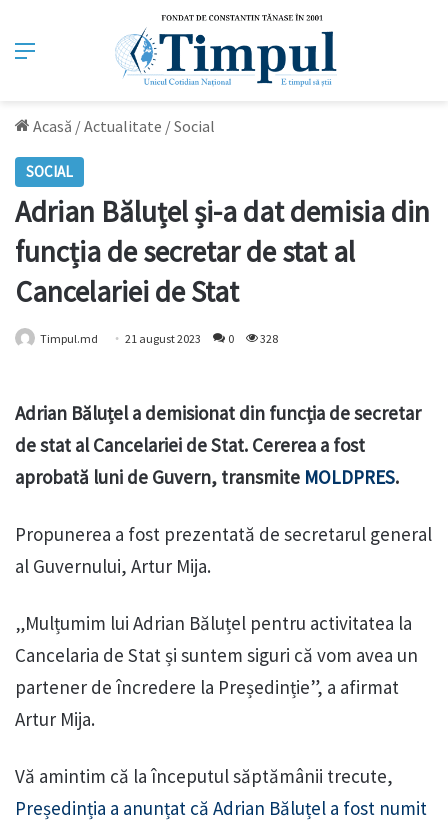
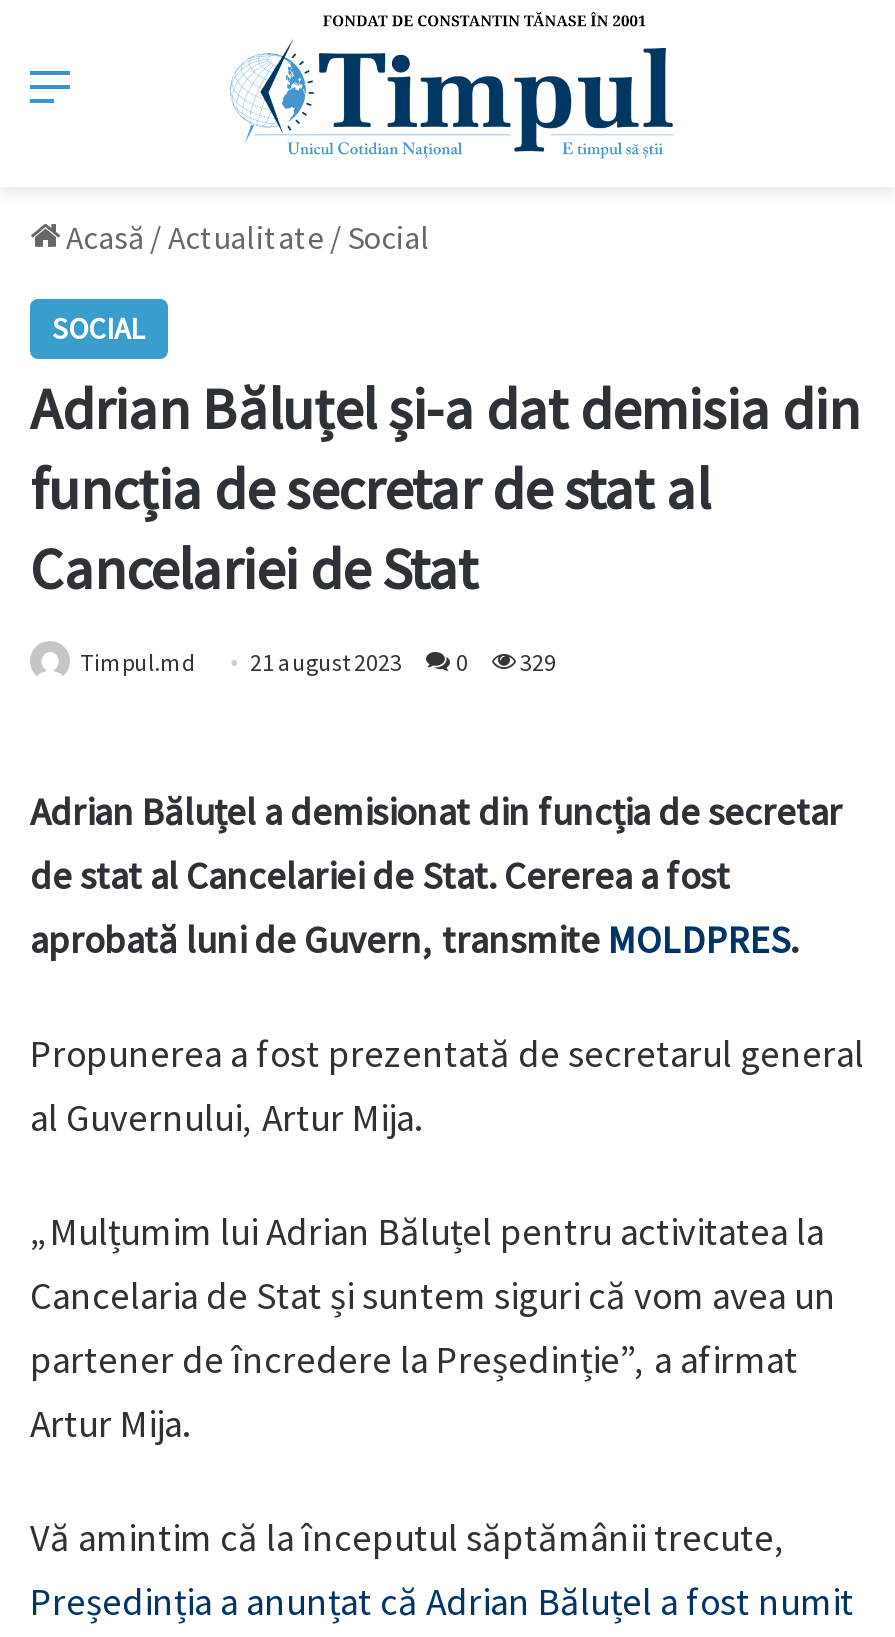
- Timpul.md 21 august 2023 0 328
+ Timpul.md 21 august 2023 0 329
